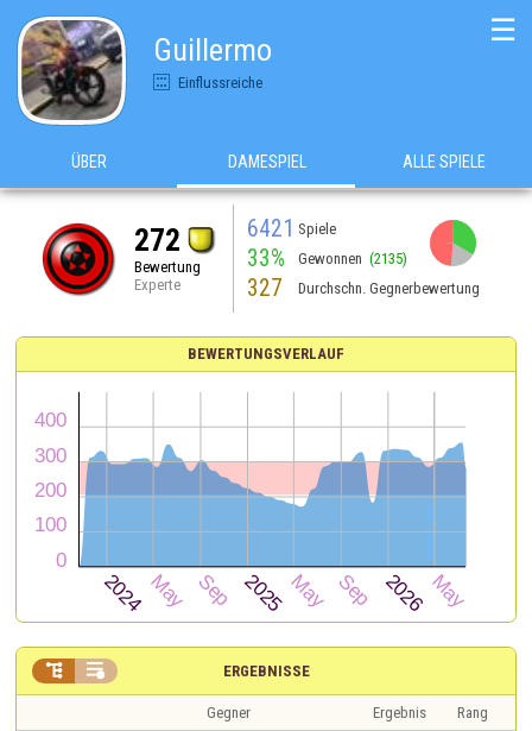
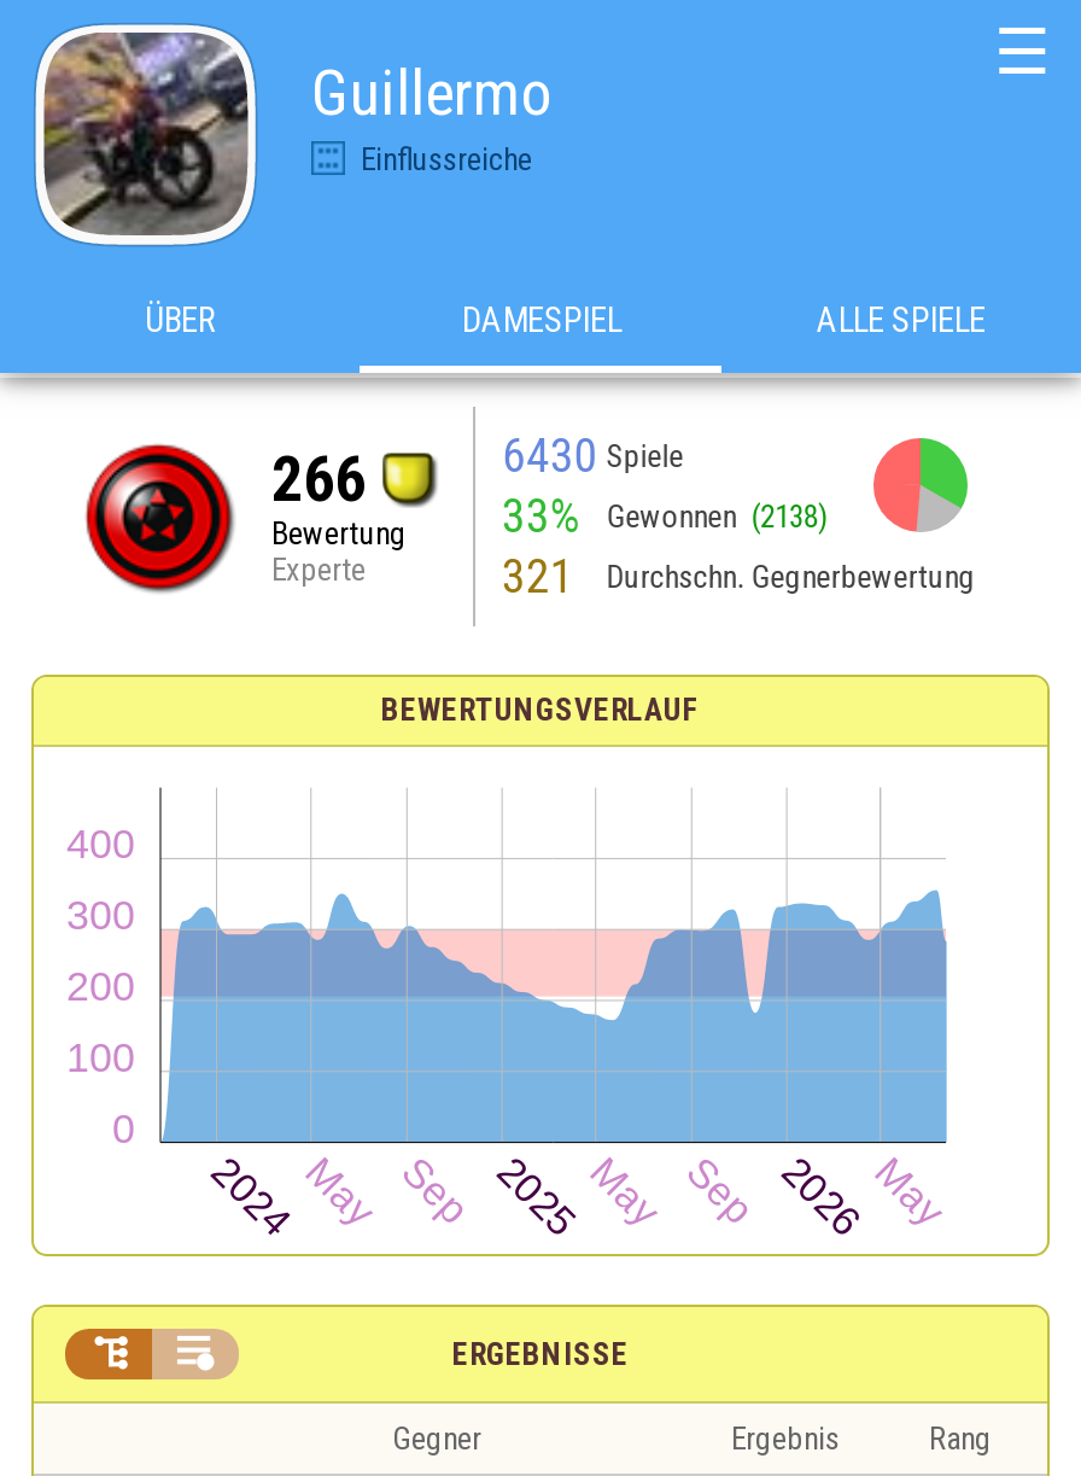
- 6421 Spiele
+ 6430 Spiele

- 272
+ 266

- 33% Gewonnen (2135)
+ 33% Gewonnen (2138)

- 327 Durchschn. Gegnerbewertung
+ 321 Durchschn. Gegnerbewertung
